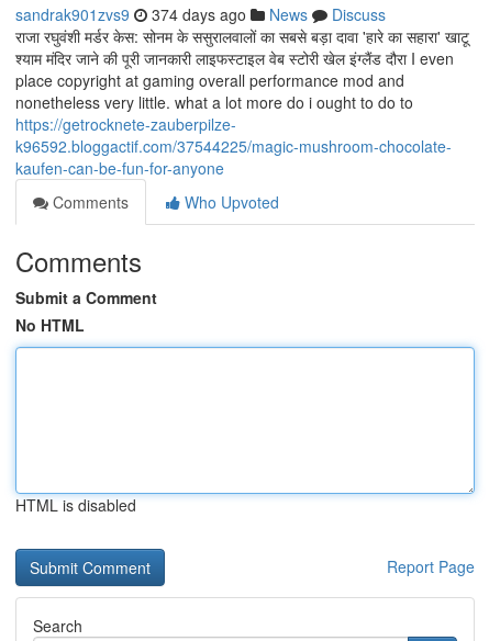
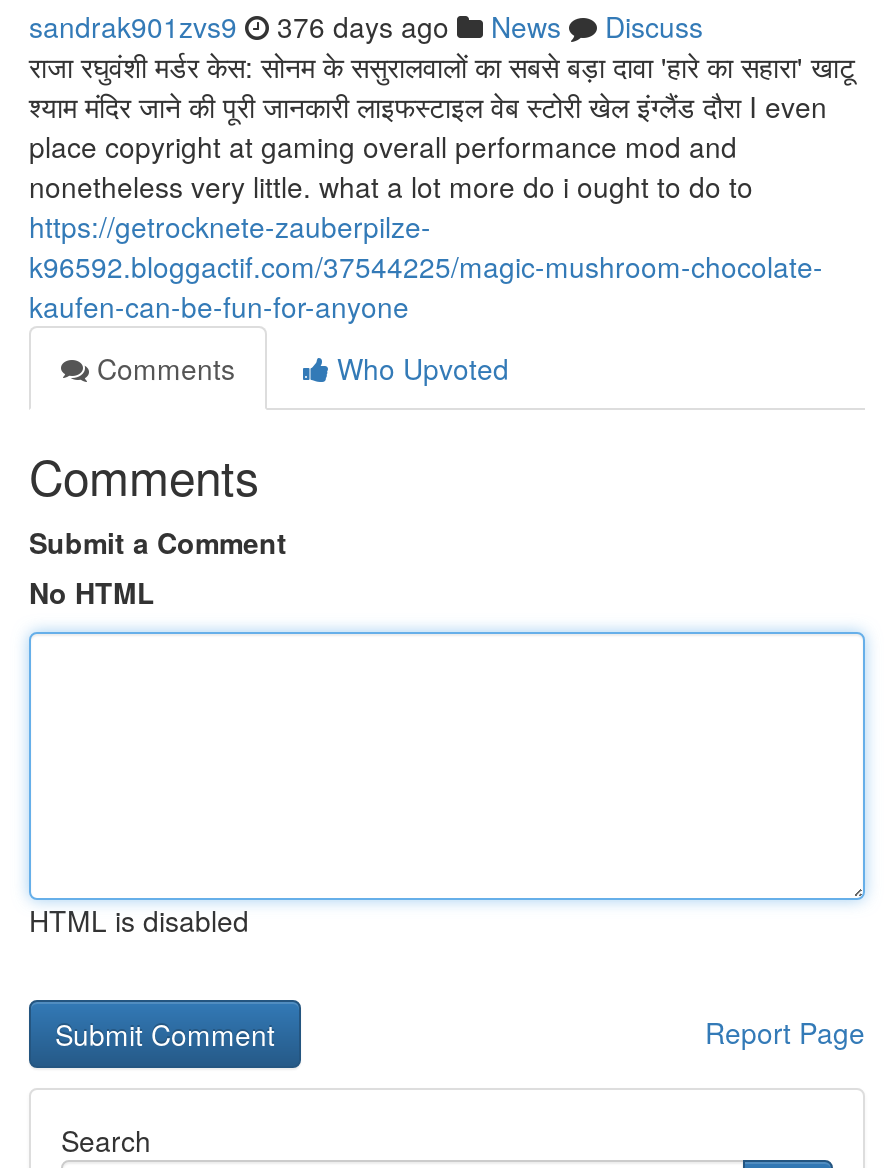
- sandrak901zvs9 374 days ago News Discuss
+ sandrak901zvs9 376 days ago News Discuss
